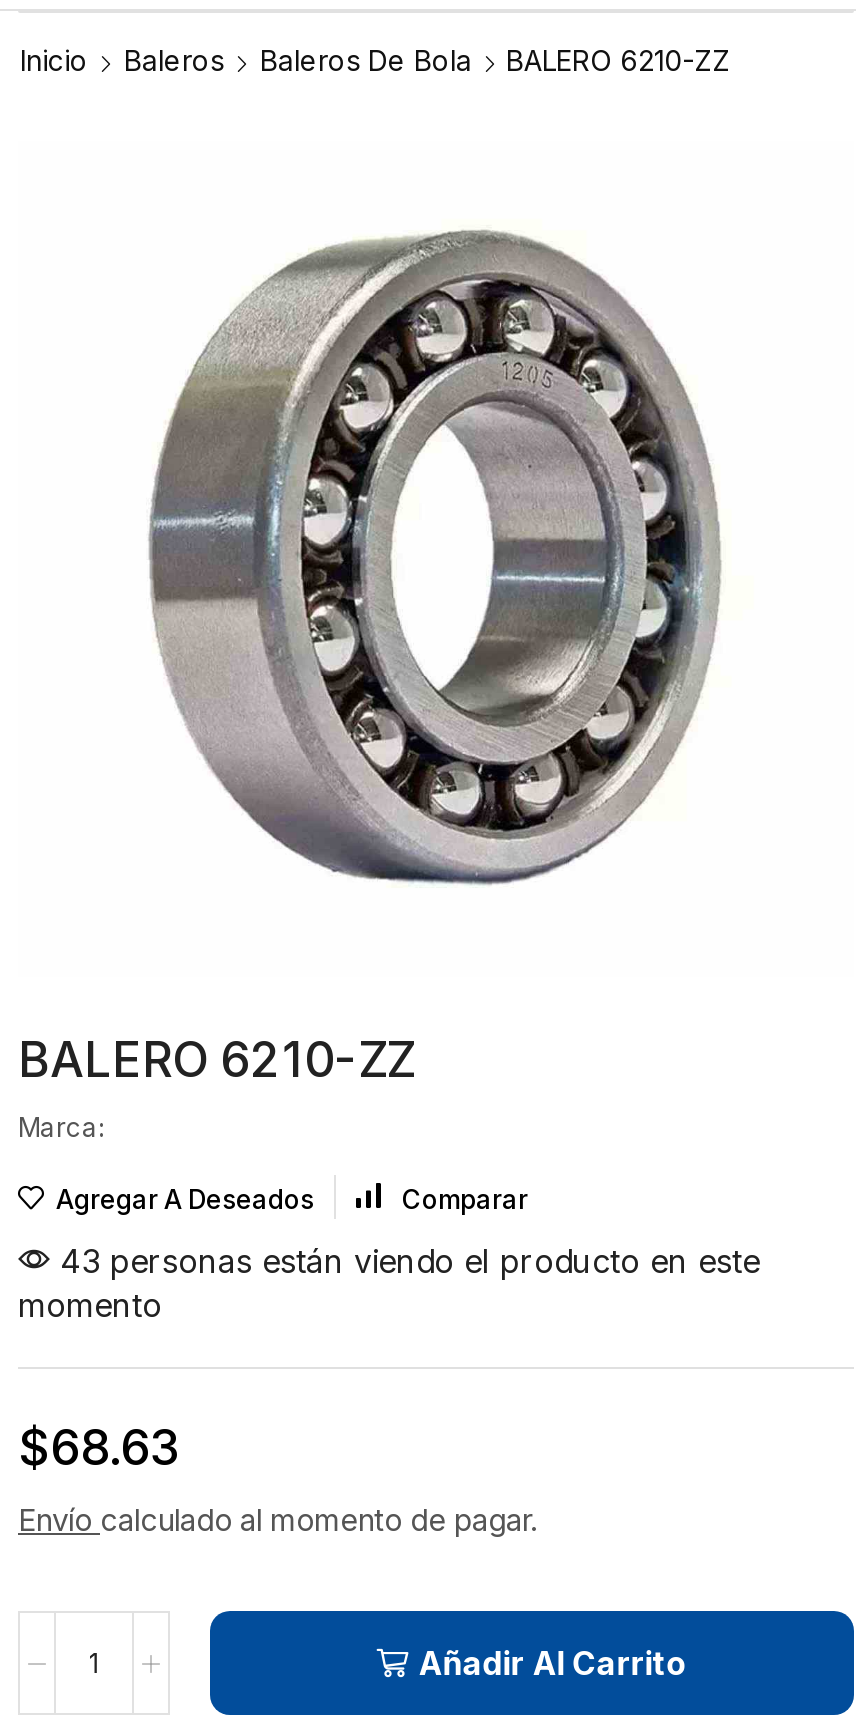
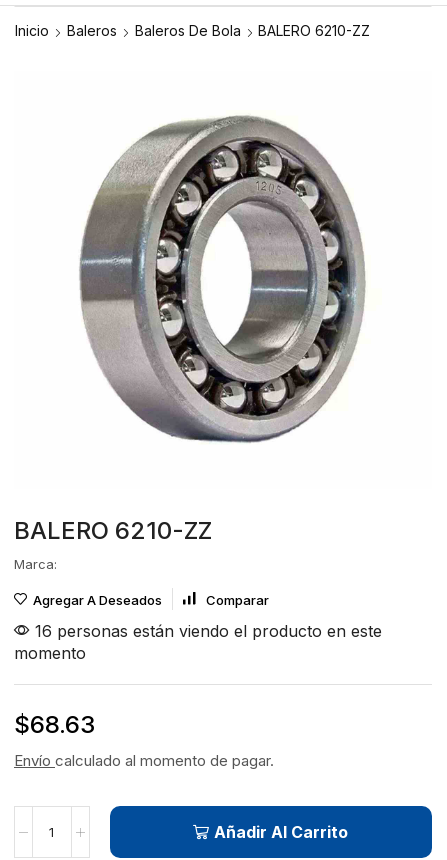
- 43 personas están viendo el producto en este
+ 16 personas están viendo el producto en este
